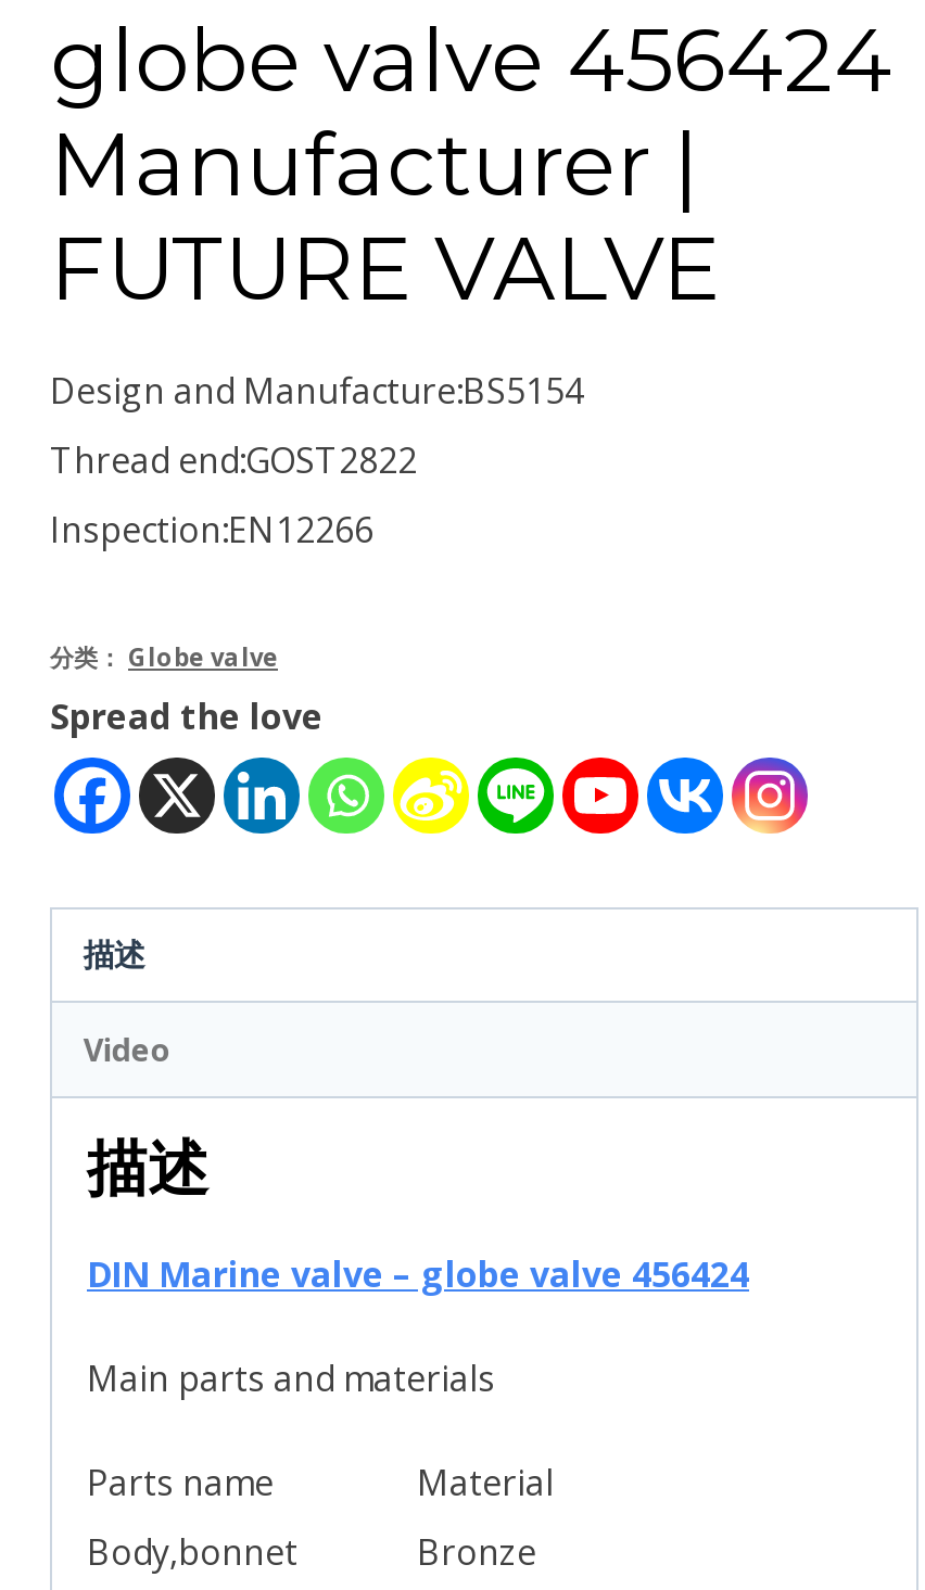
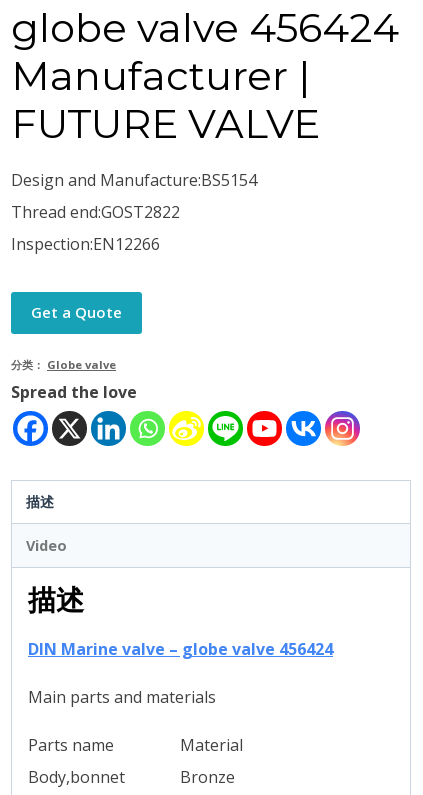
+ Get a Quote
